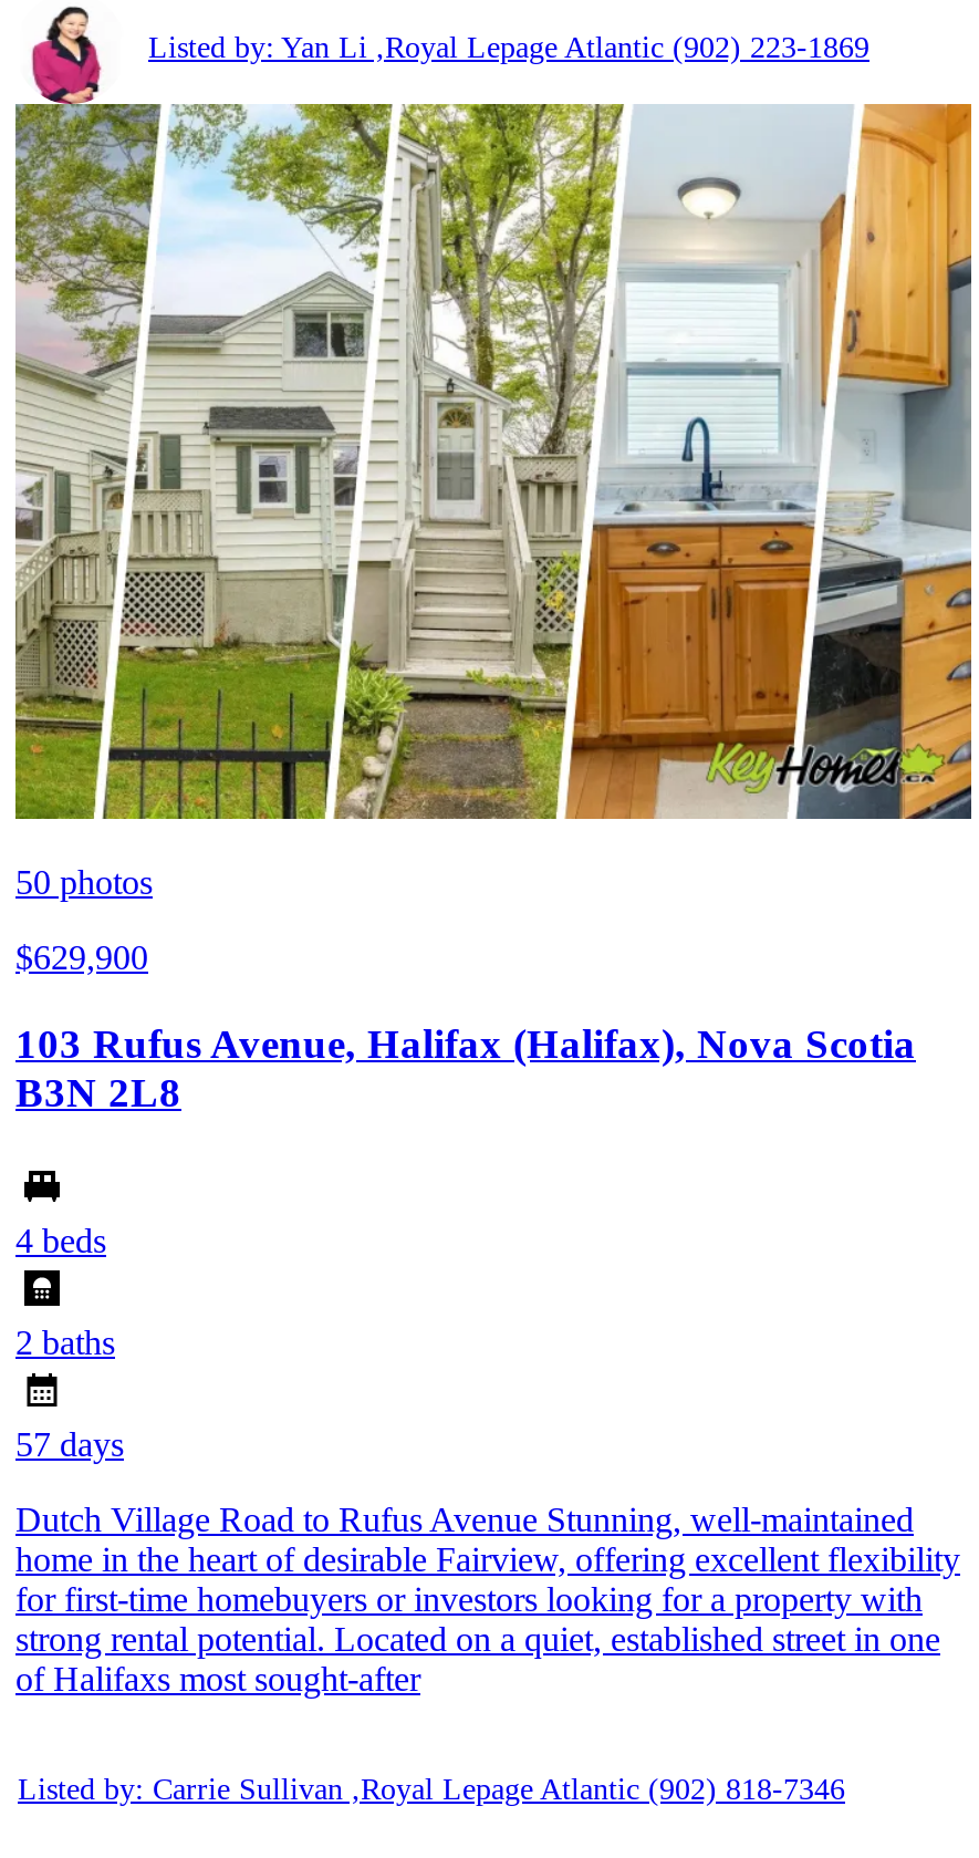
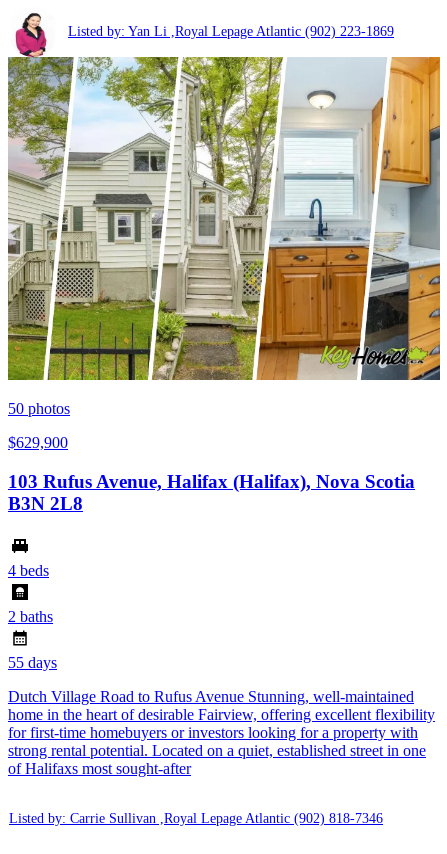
- 57 days
+ 55 days
